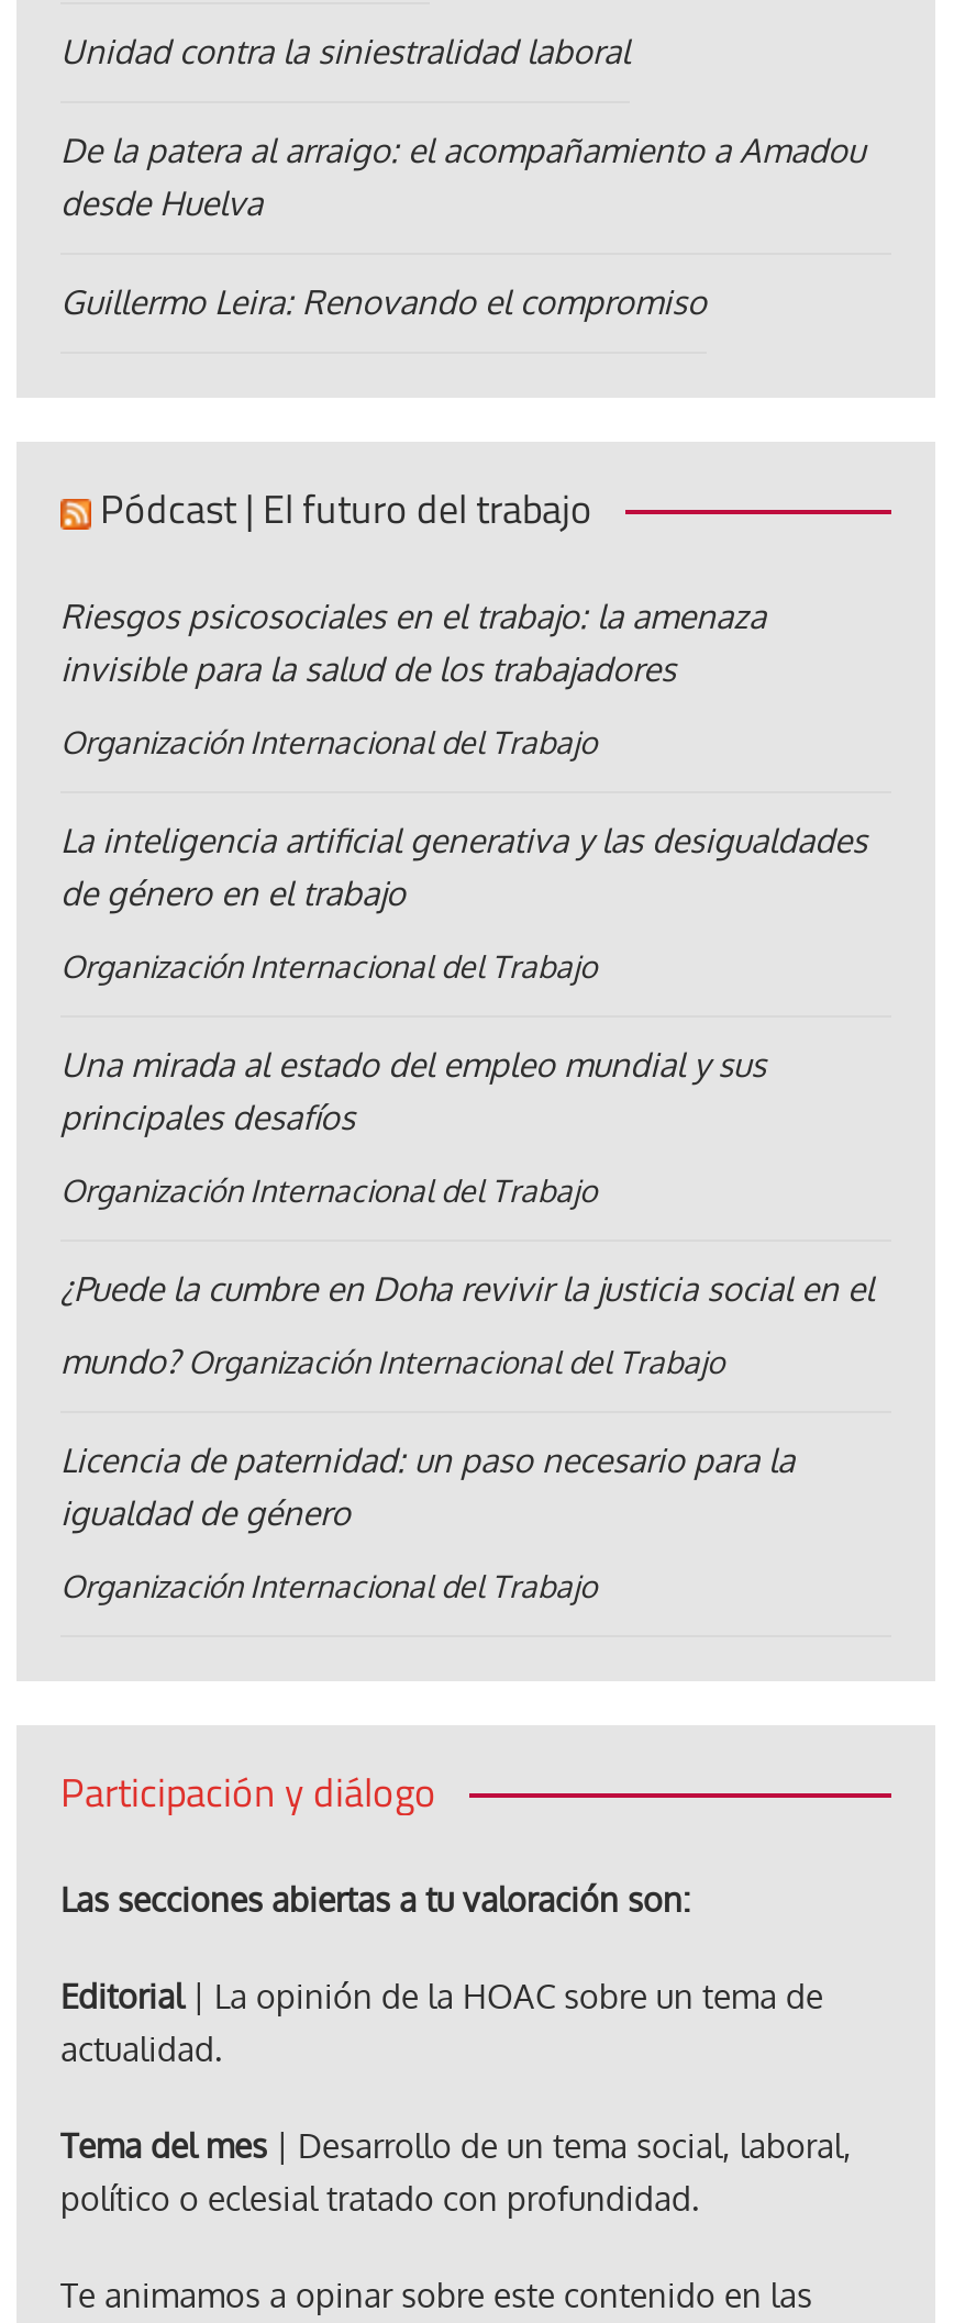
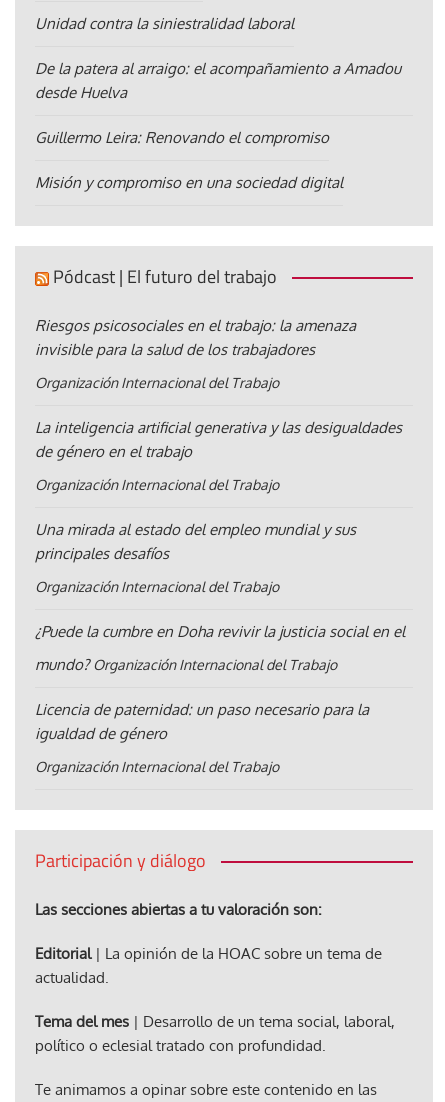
+ Misión y compromiso en una sociedad digital
